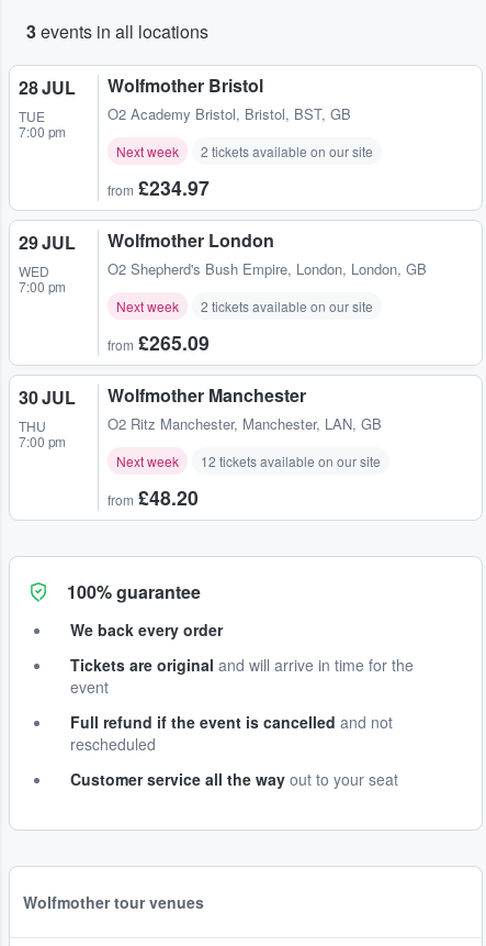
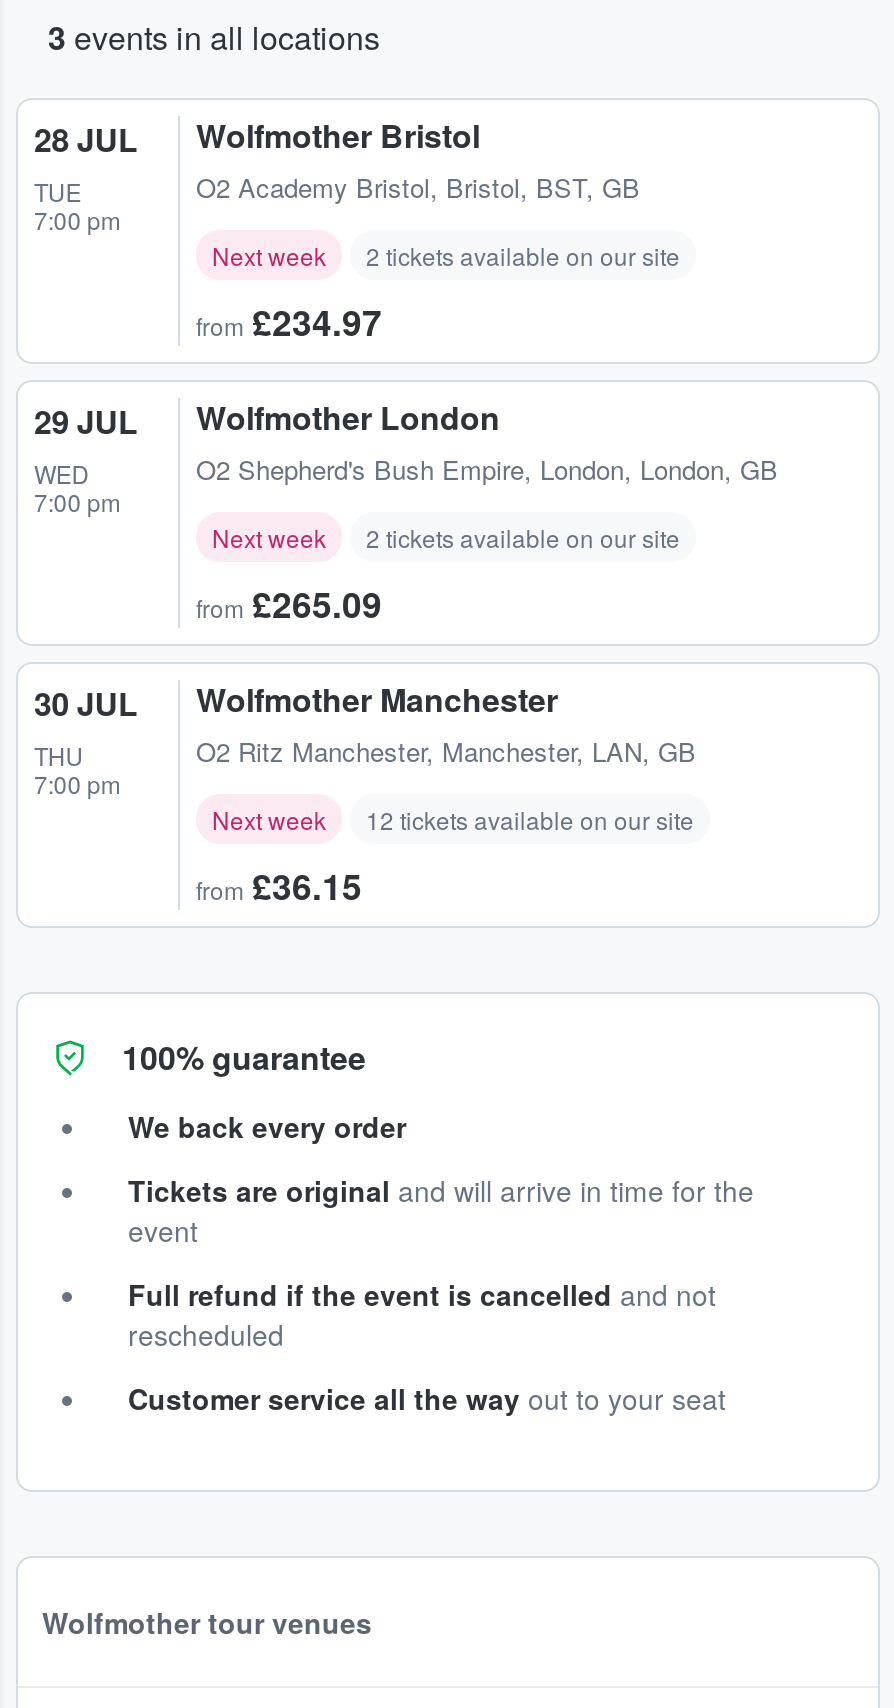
- from £48.20
+ from £36.15
